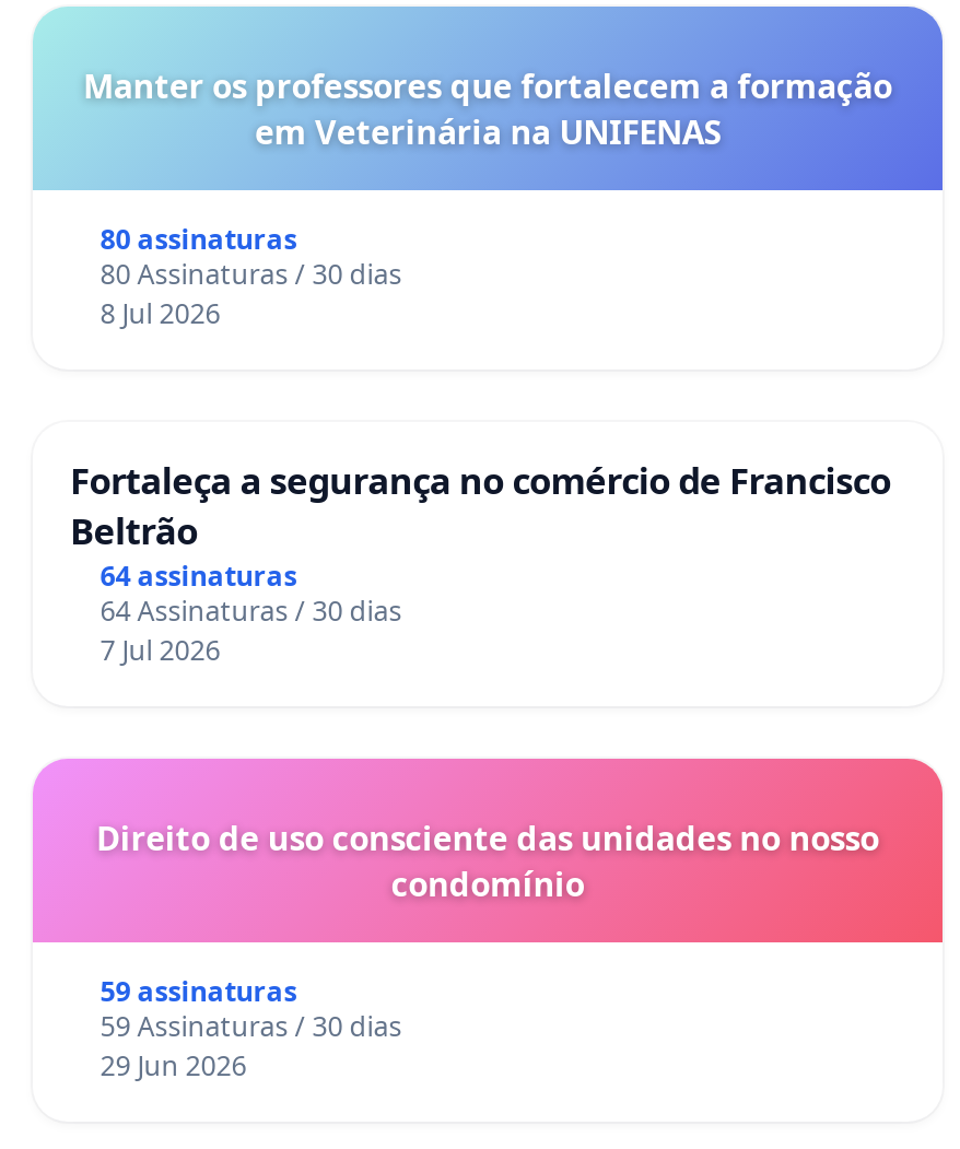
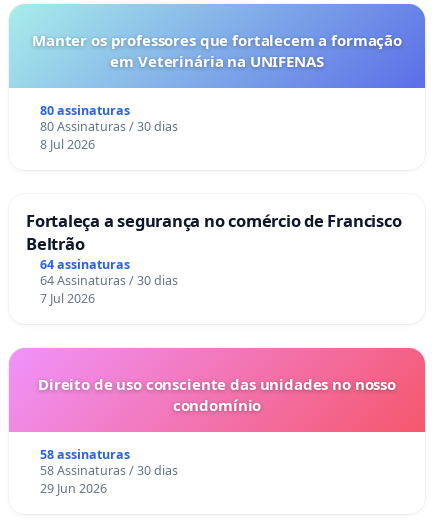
- 59 assinaturas
+ 58 assinaturas

- 59 Assinaturas / 30 dias
+ 58 Assinaturas / 30 dias
